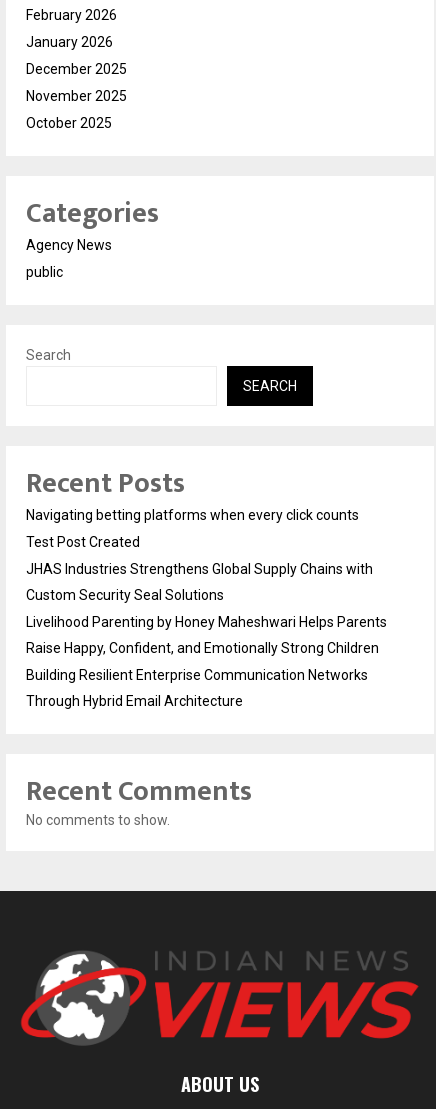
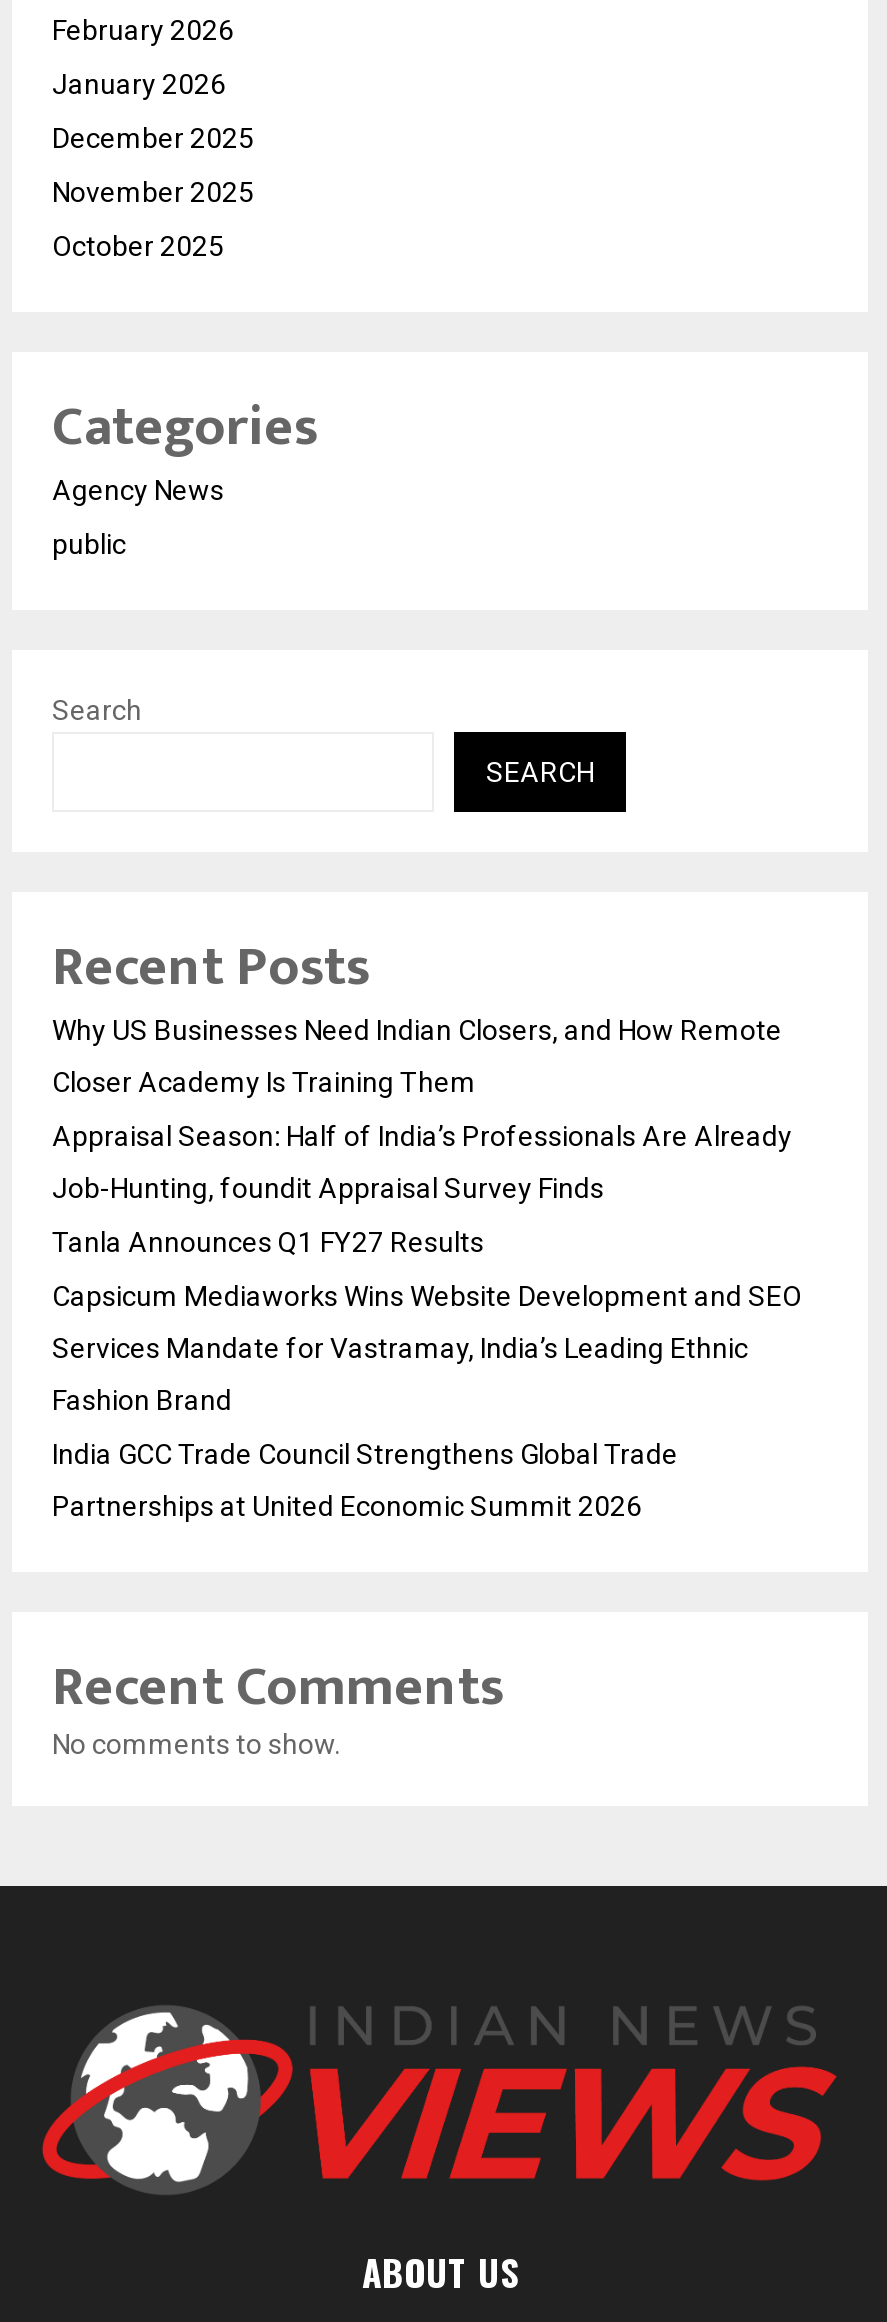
- Navigating betting platforms when every click counts
- Test Post Created
- JHAS Industries Strengthens Global Supply Chains with
- Custom Security Seal Solutions
- Livelihood Parenting by Honey Maheshwari Helps Parents
- Raise Happy, Confident, and Emotionally Strong Children
- Building Resilient Enterprise Communication Networks
- Through Hybrid Email Architecture
+ Why US Businesses Need Indian Closers, and How Remote
+ Closer Academy Is Training Them
+ Appraisal Season: Half of India’s Professionals Are Already
+ Job-Hunting, foundit Appraisal Survey Finds
+ Tanla Announces Q1 FY27 Results
+ Capsicum Mediaworks Wins Website Development and SEO
+ Services Mandate for Vastramay, India’s Leading Ethnic
+ Fashion Brand
+ India GCC Trade Council Strengthens Global Trade
+ Partnerships at United Economic Summit 2026
